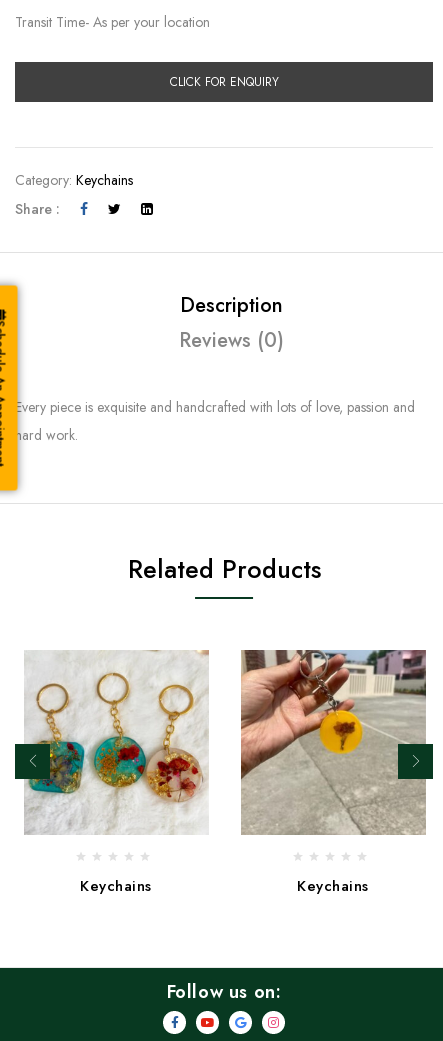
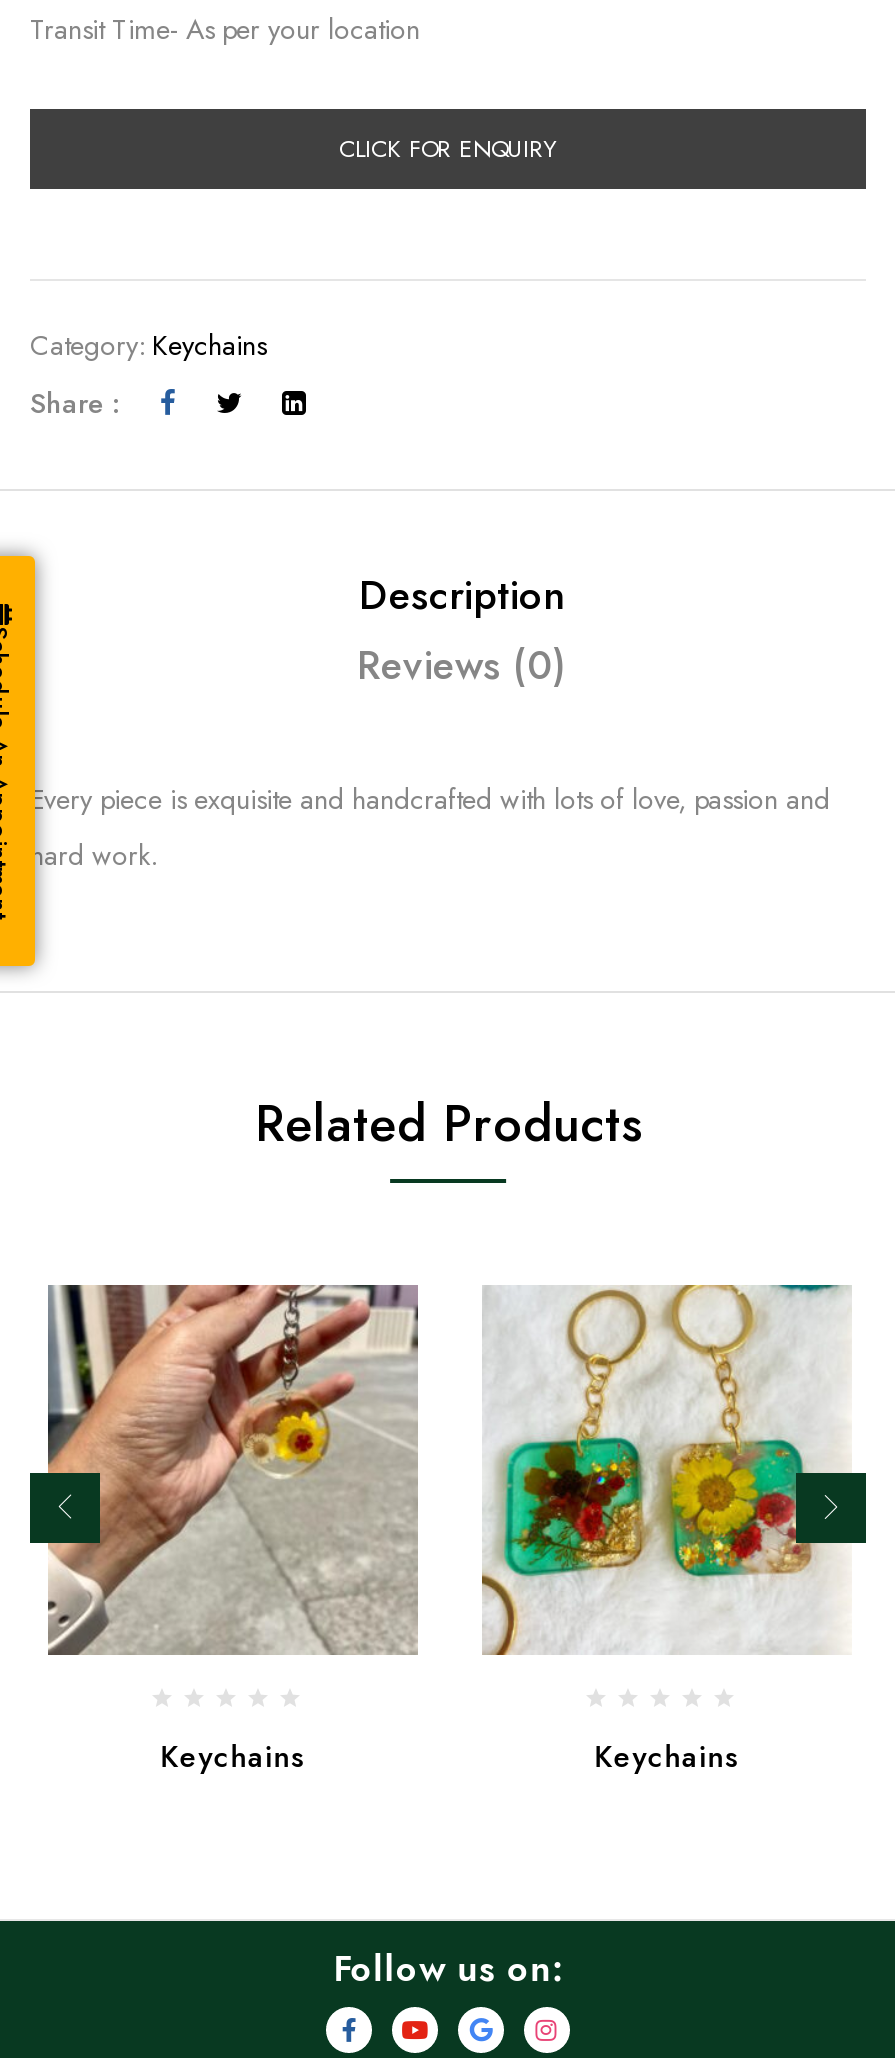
- [image]
+ [image]

- [image]
+ [image]
